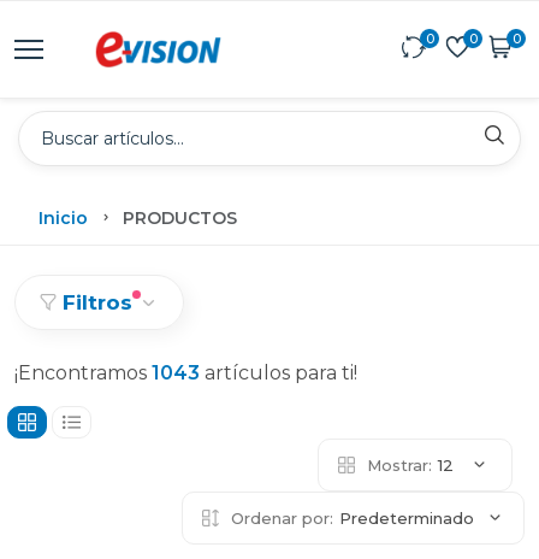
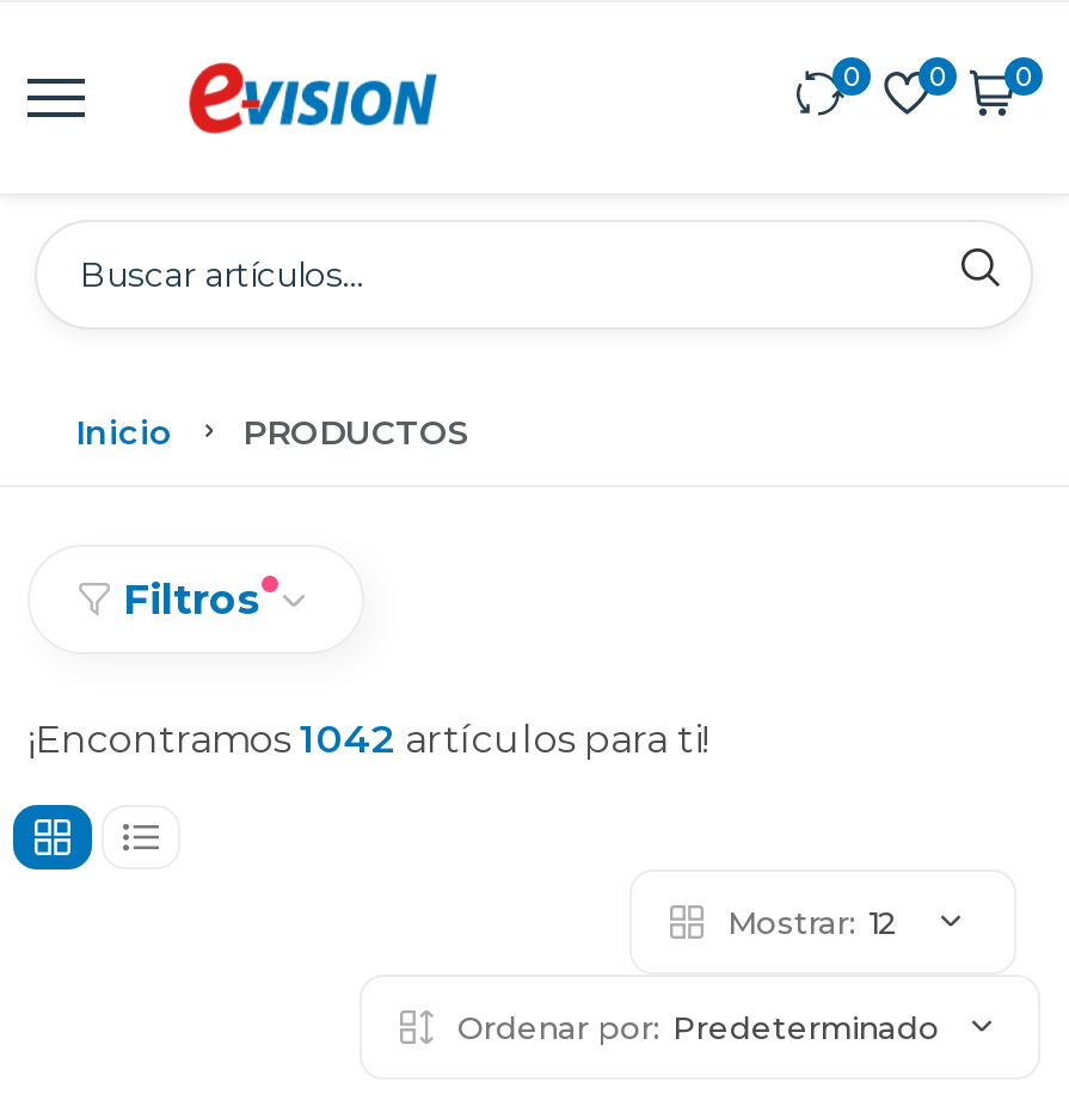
- ¡Encontramos 1043 artículos para ti!
+ ¡Encontramos 1042 artículos para ti!
